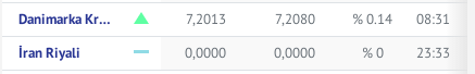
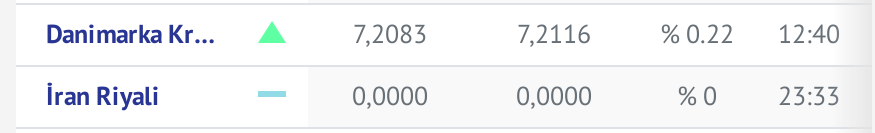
- 7,2013
+ 7,2083

- 7,2080
+ 7,2116

- % 0.14
+ % 0.22

- 08:31
+ 12:40
